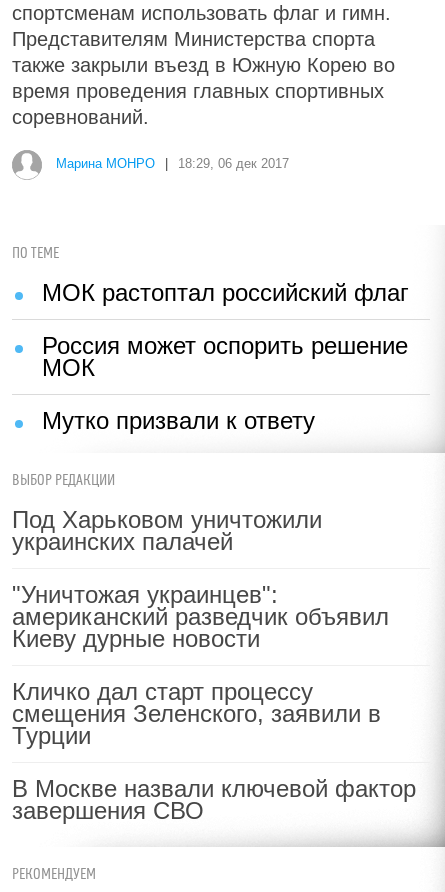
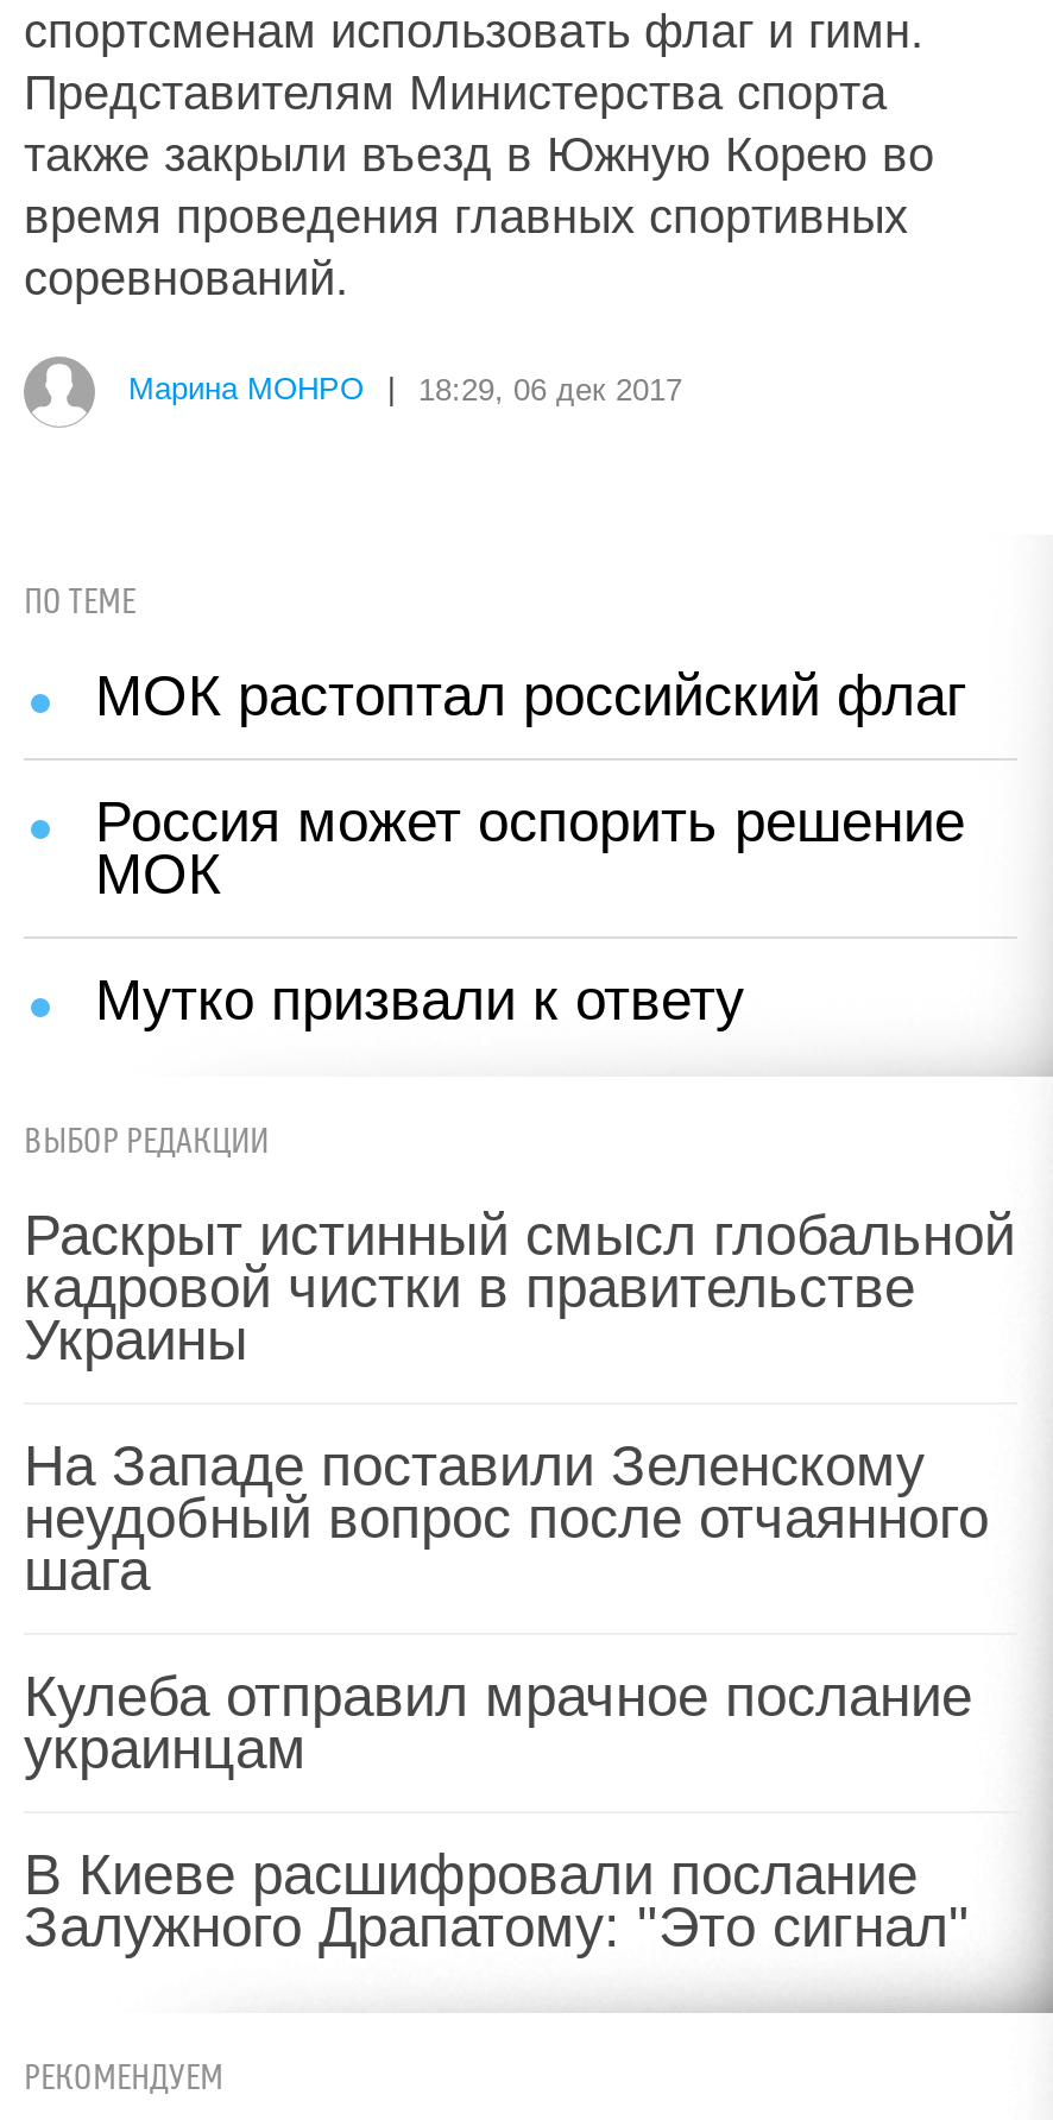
- Под Харьковом уничтожили
- украинских палачей
+ Раскрыт истинный смысл глобальной
+ кадровой чистки в правительстве
+ Украины

- "Уничтожая украинцев":
- американский разведчик объявил
- Киеву дурные новости
+ На Западе поставили Зеленскому
+ неудобный вопрос после отчаянного
+ шага

- Кличко дал старт процессу
- смещения Зеленского, заявили в
- Турции
+ Кулеба отправил мрачное послание
+ украинцам

- В Москве назвали ключевой фактор
- завершения СВО
+ В Киеве расшифровали послание
+ Залужного Драпатому: "Это сигнал"
